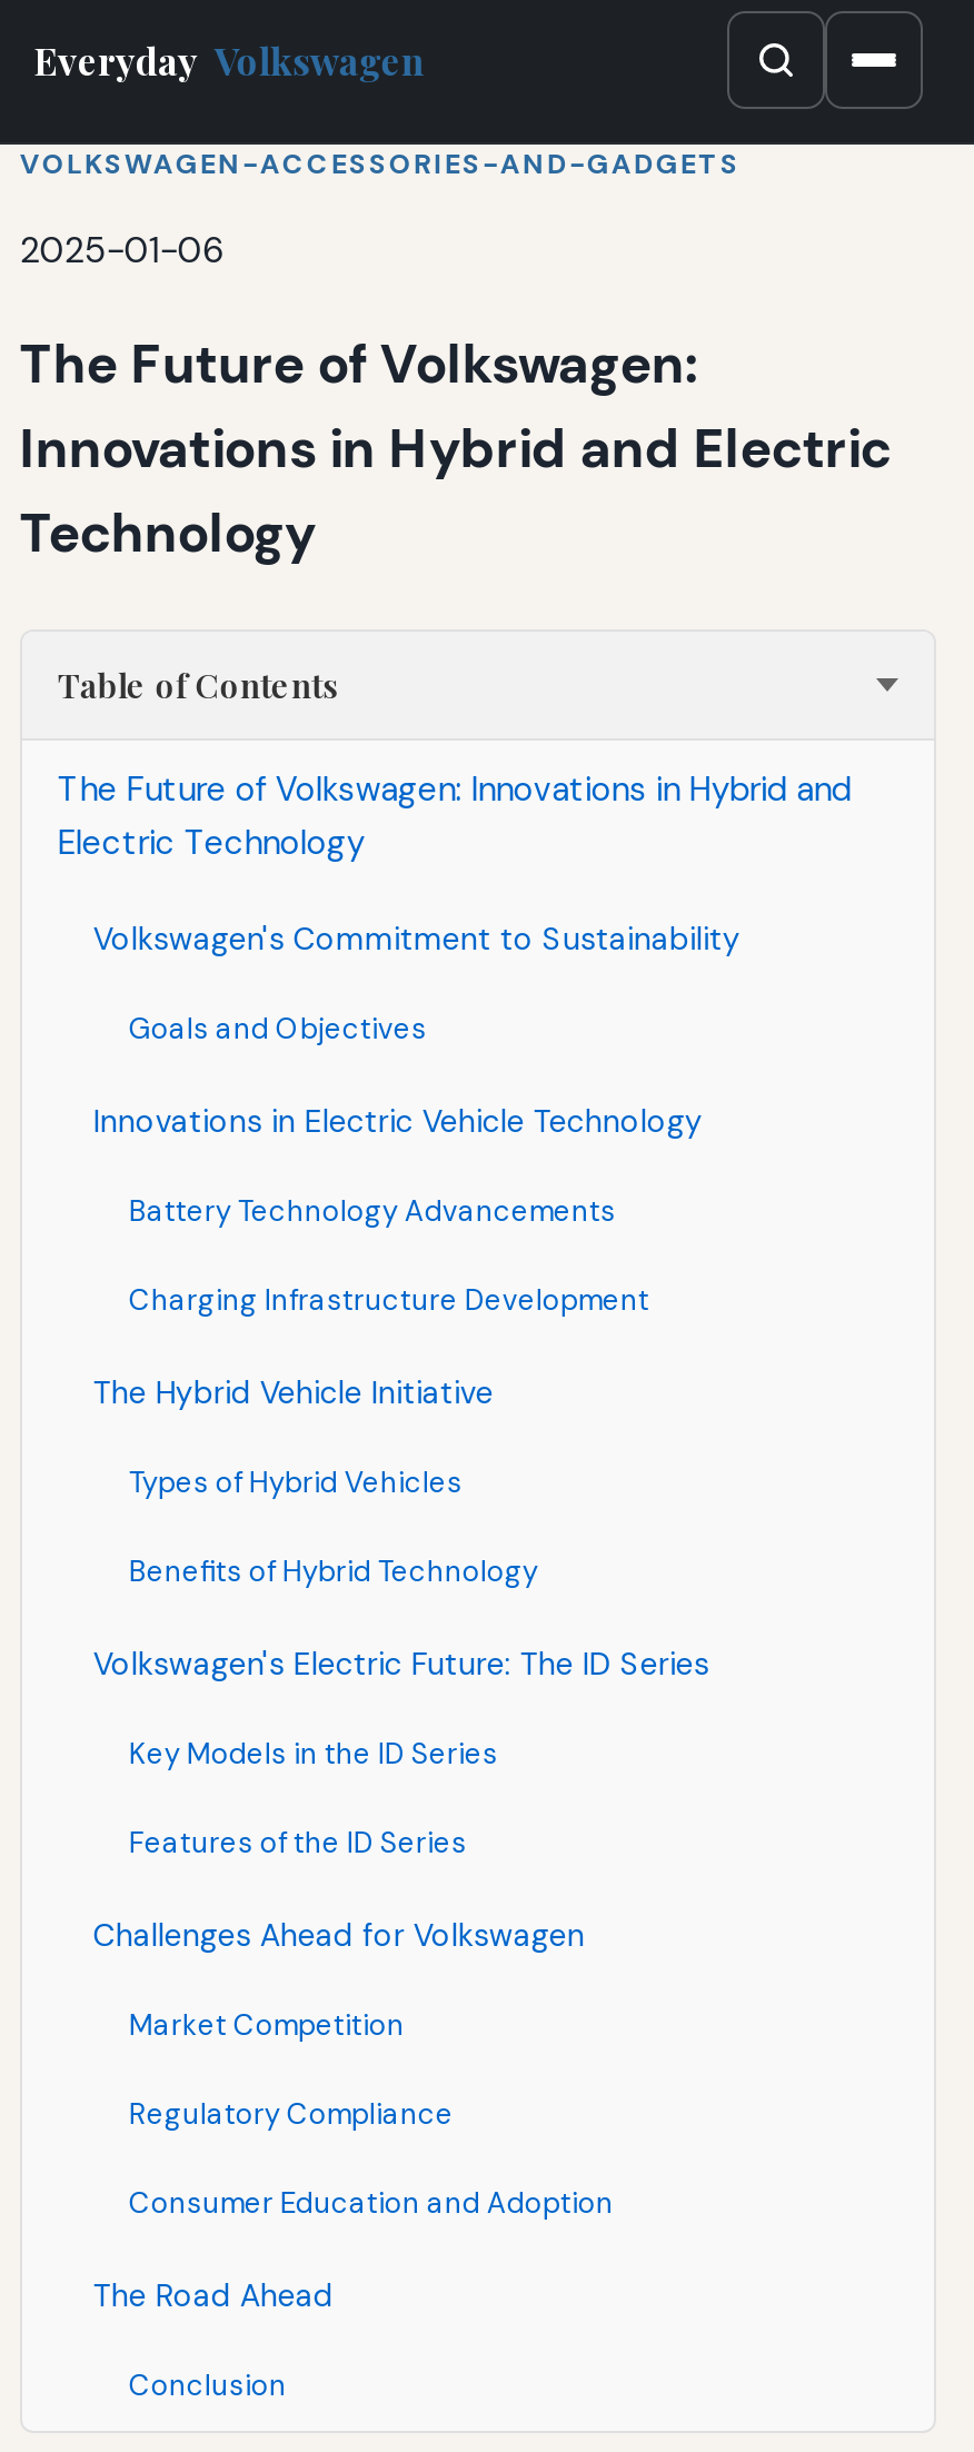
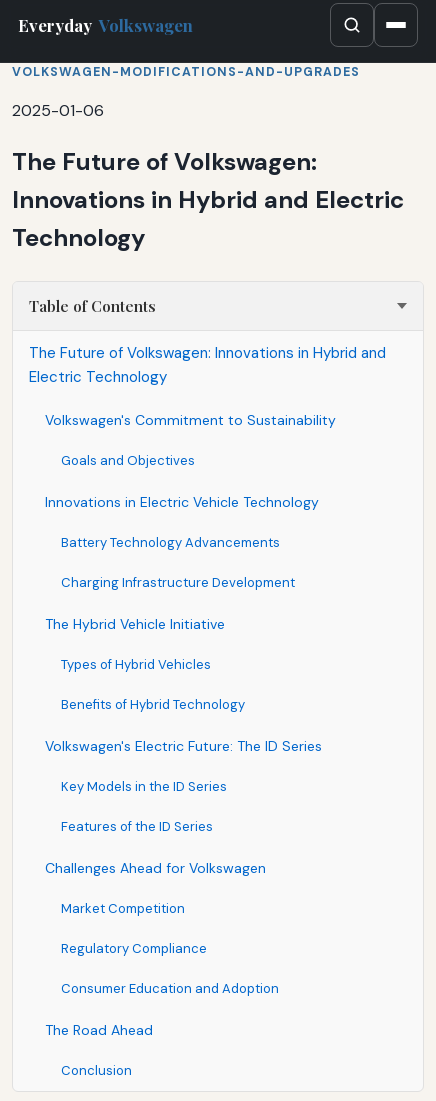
- VOLKSWAGEN-ACCESSORIES-AND-GADGETS
+ VOLKSWAGEN-MODIFICATIONS-AND-UPGRADES
